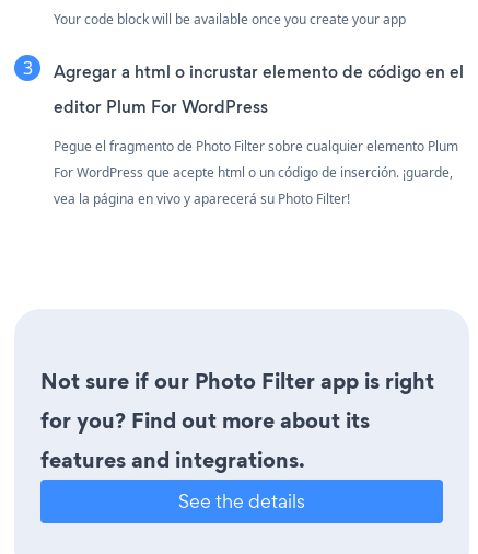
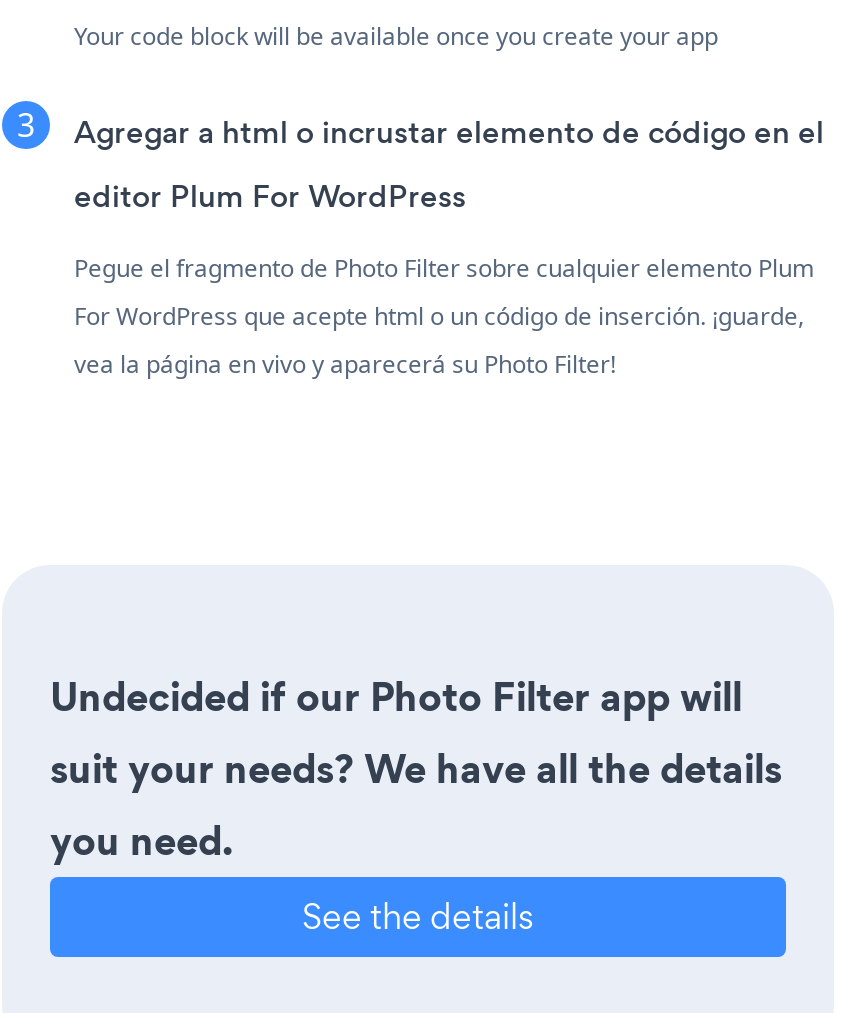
- Not sure if our Photo Filter app is right
- for you? Find out more about its
- features and integrations.
+ Undecided if our Photo Filter app will
+ suit your needs? We have all the details
+ you need.
